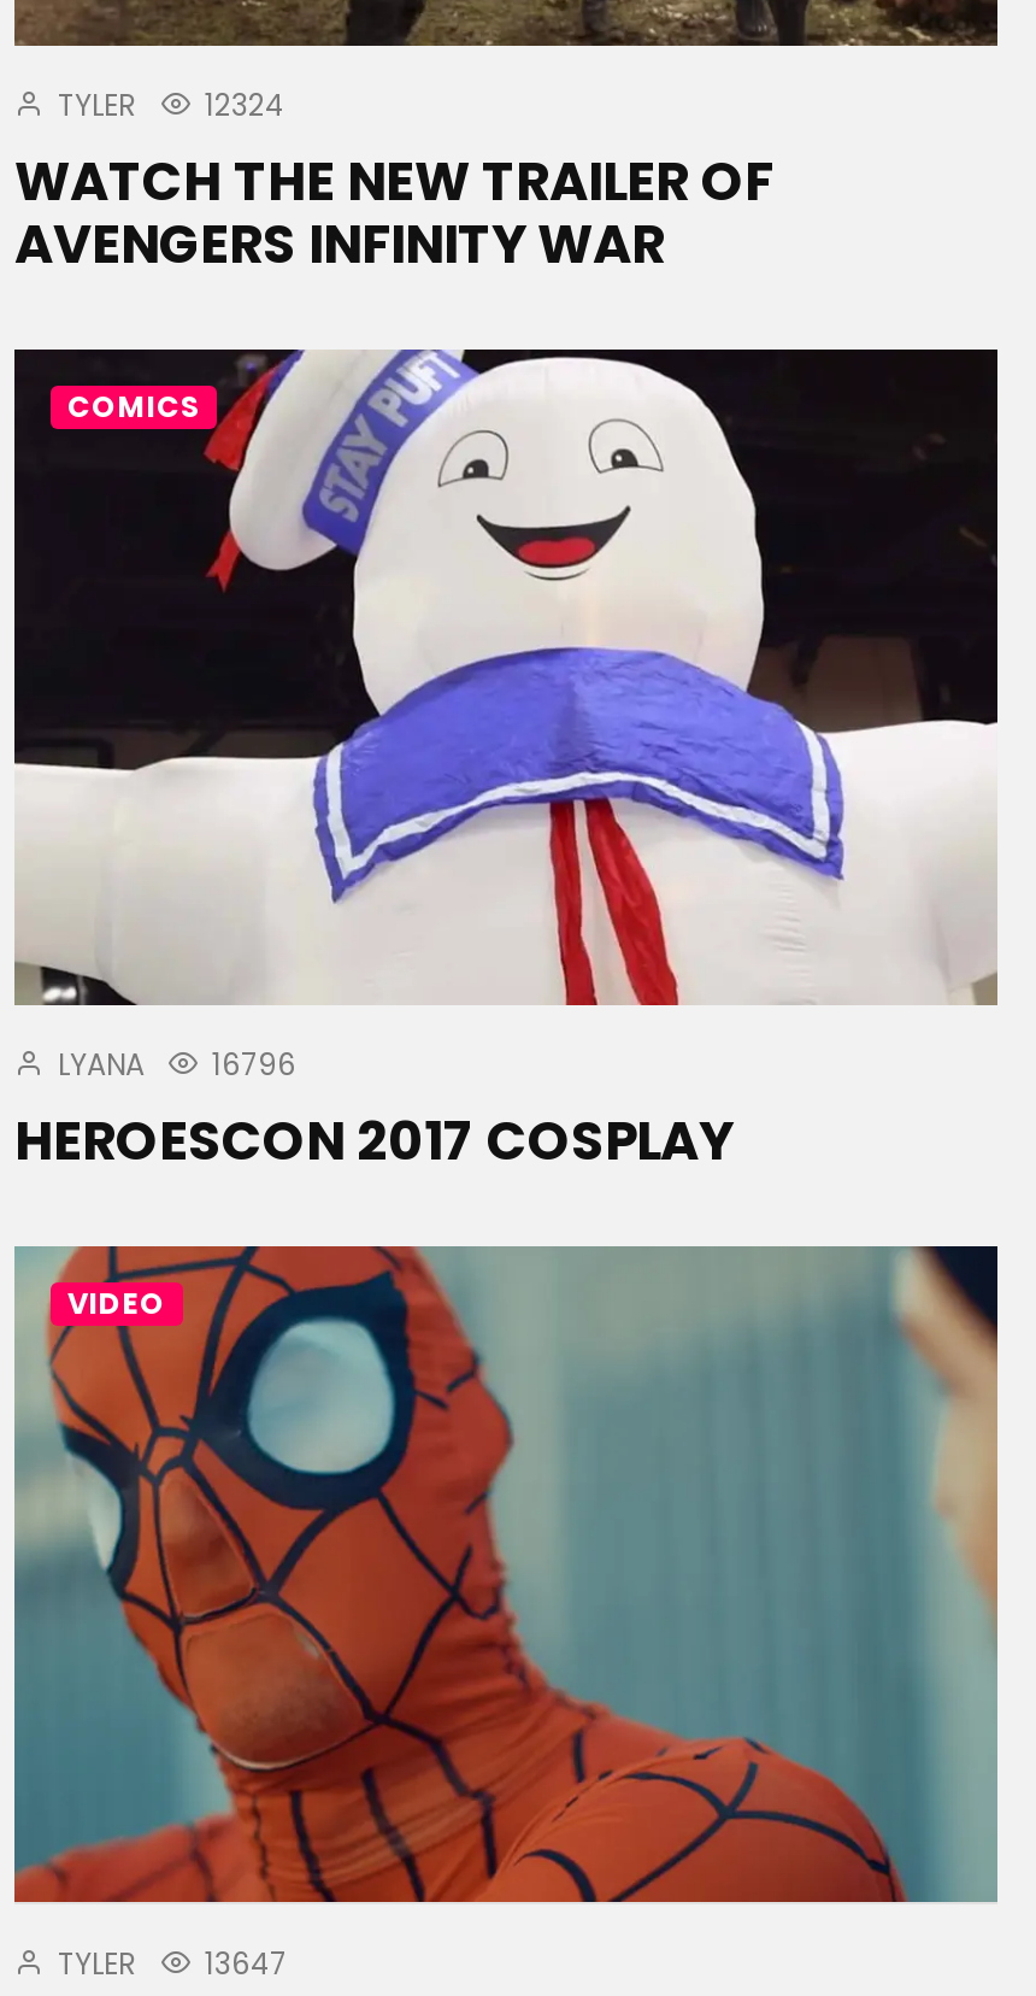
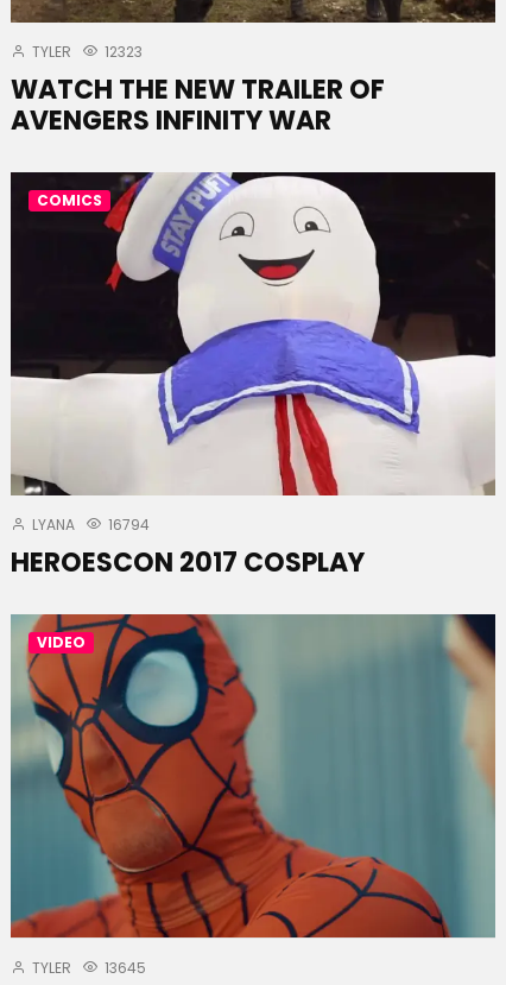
- TYLER 12324
+ TYLER 12323

- LYANA 16796
+ LYANA 16794

- TYLER 13647
+ TYLER 13645
